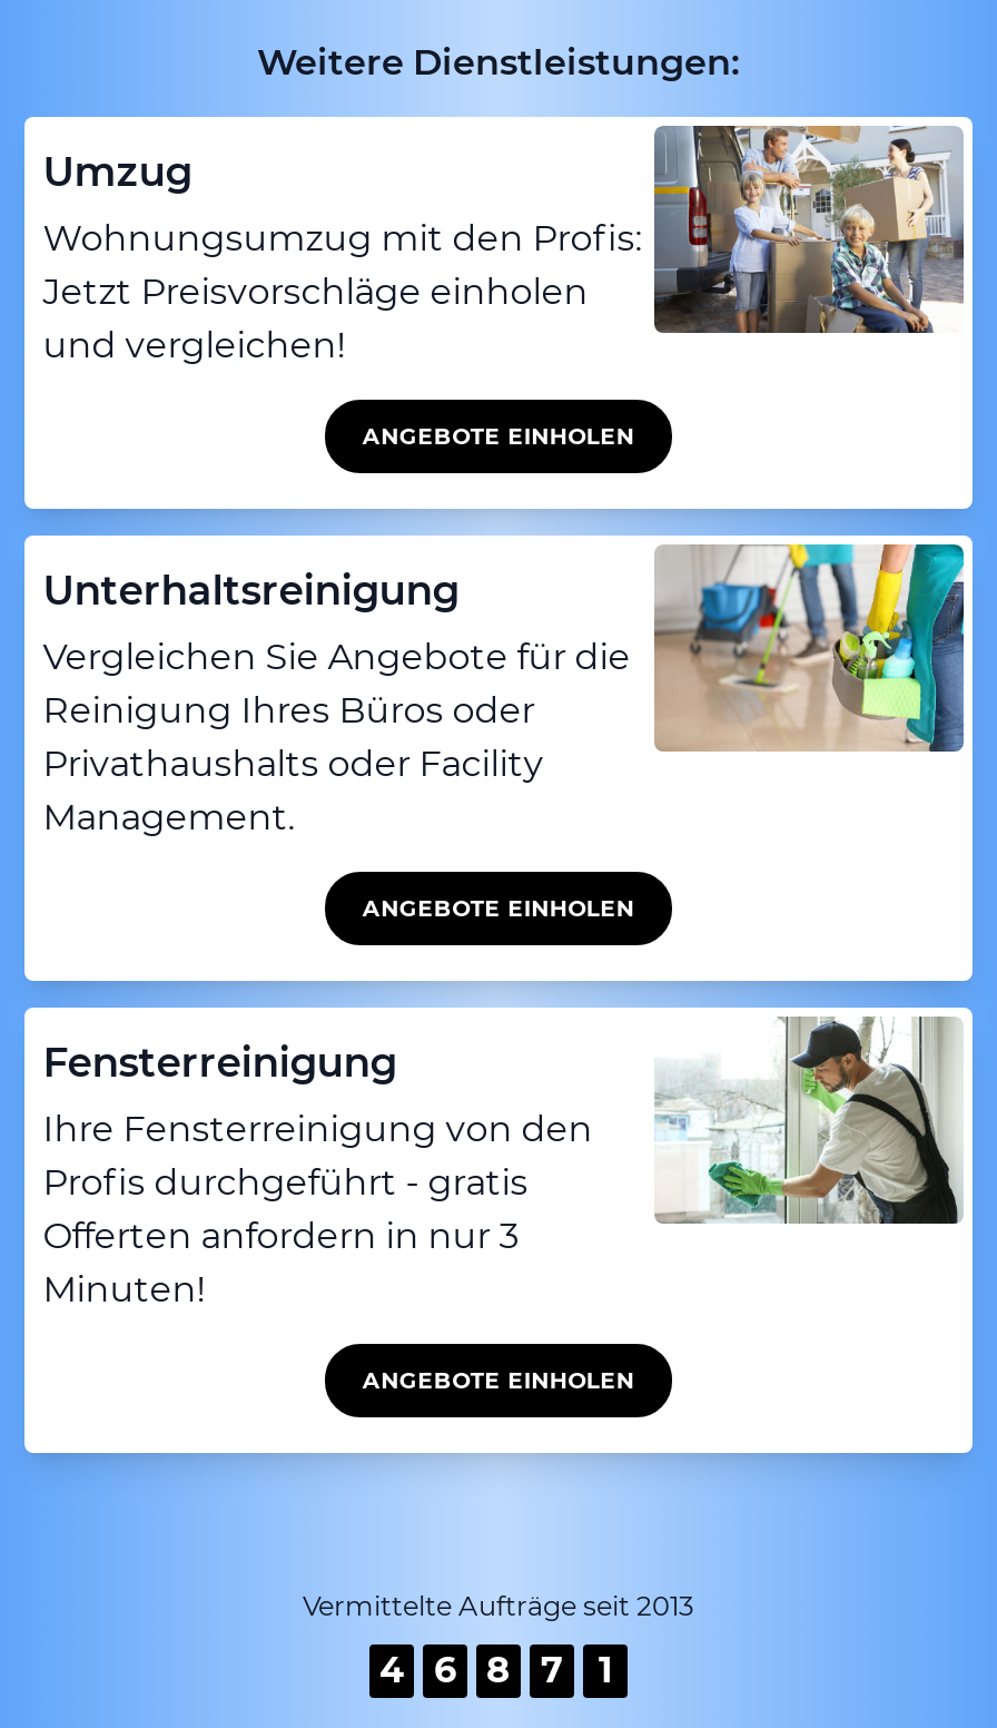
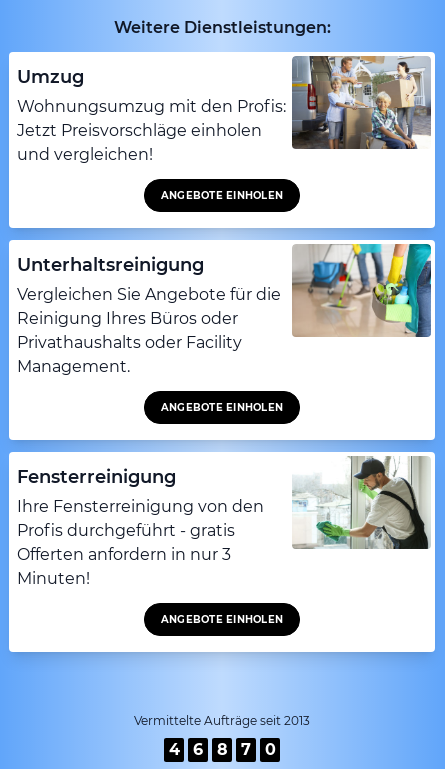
- 4 6 8 7 1
+ 4 6 8 7 0
